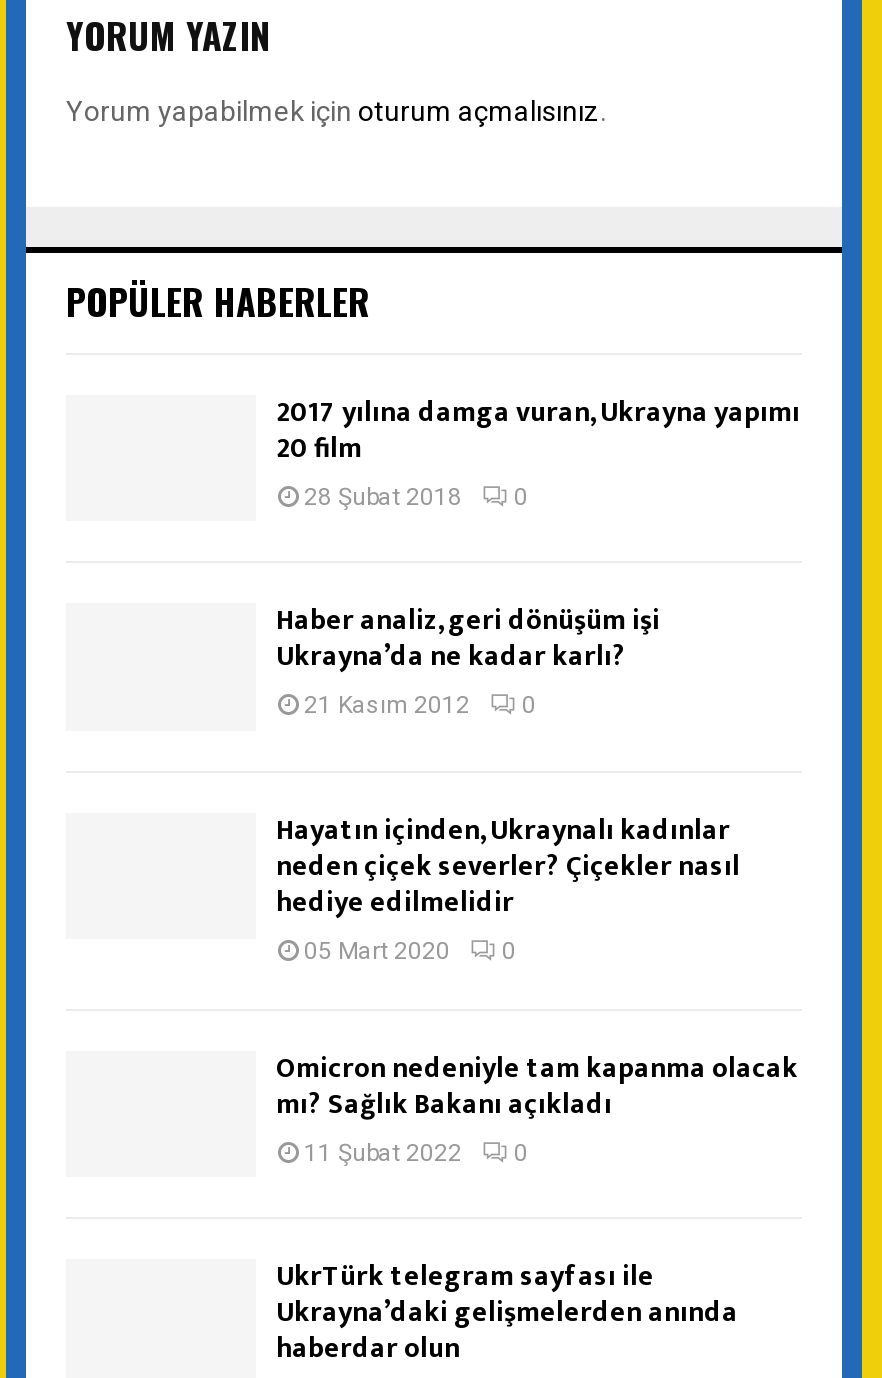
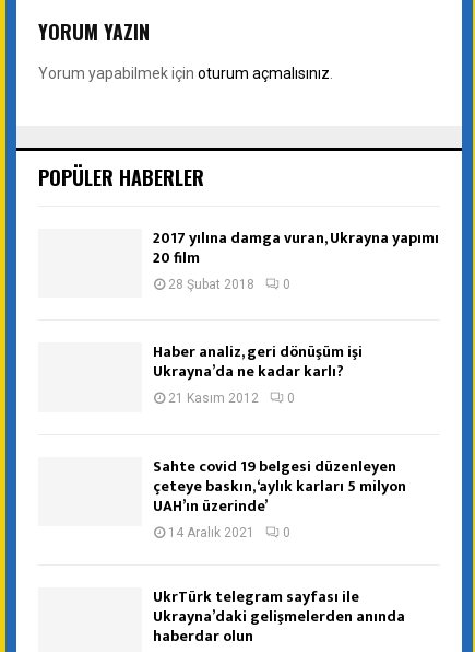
- Hayatın içinden, Ukraynalı kadınlar
- neden çiçek severler? Çiçekler nasıl
- hediye edilmelidir
- 05 Mart 2020
- 0
- Omicron nedeniyle tam kapanma olacak
- mı? Sağlık Bakanı açıkladı
- 11 Şubat 2022
+ Sahte covid 19 belgesi düzenleyen
+ çeteye baskın, ‘aylık karları 5 milyon
+ UAH’ın üzerinde’
+ 14 Aralık 2021
